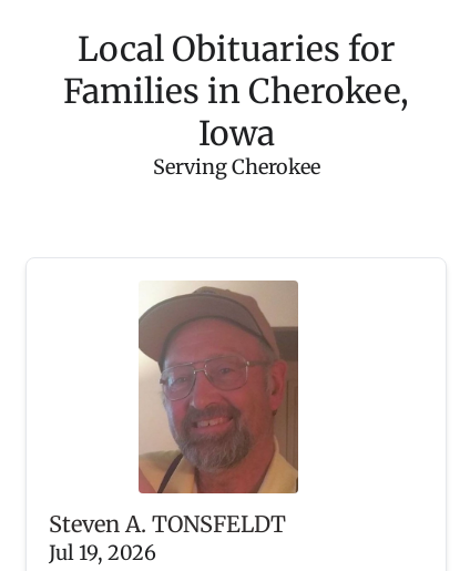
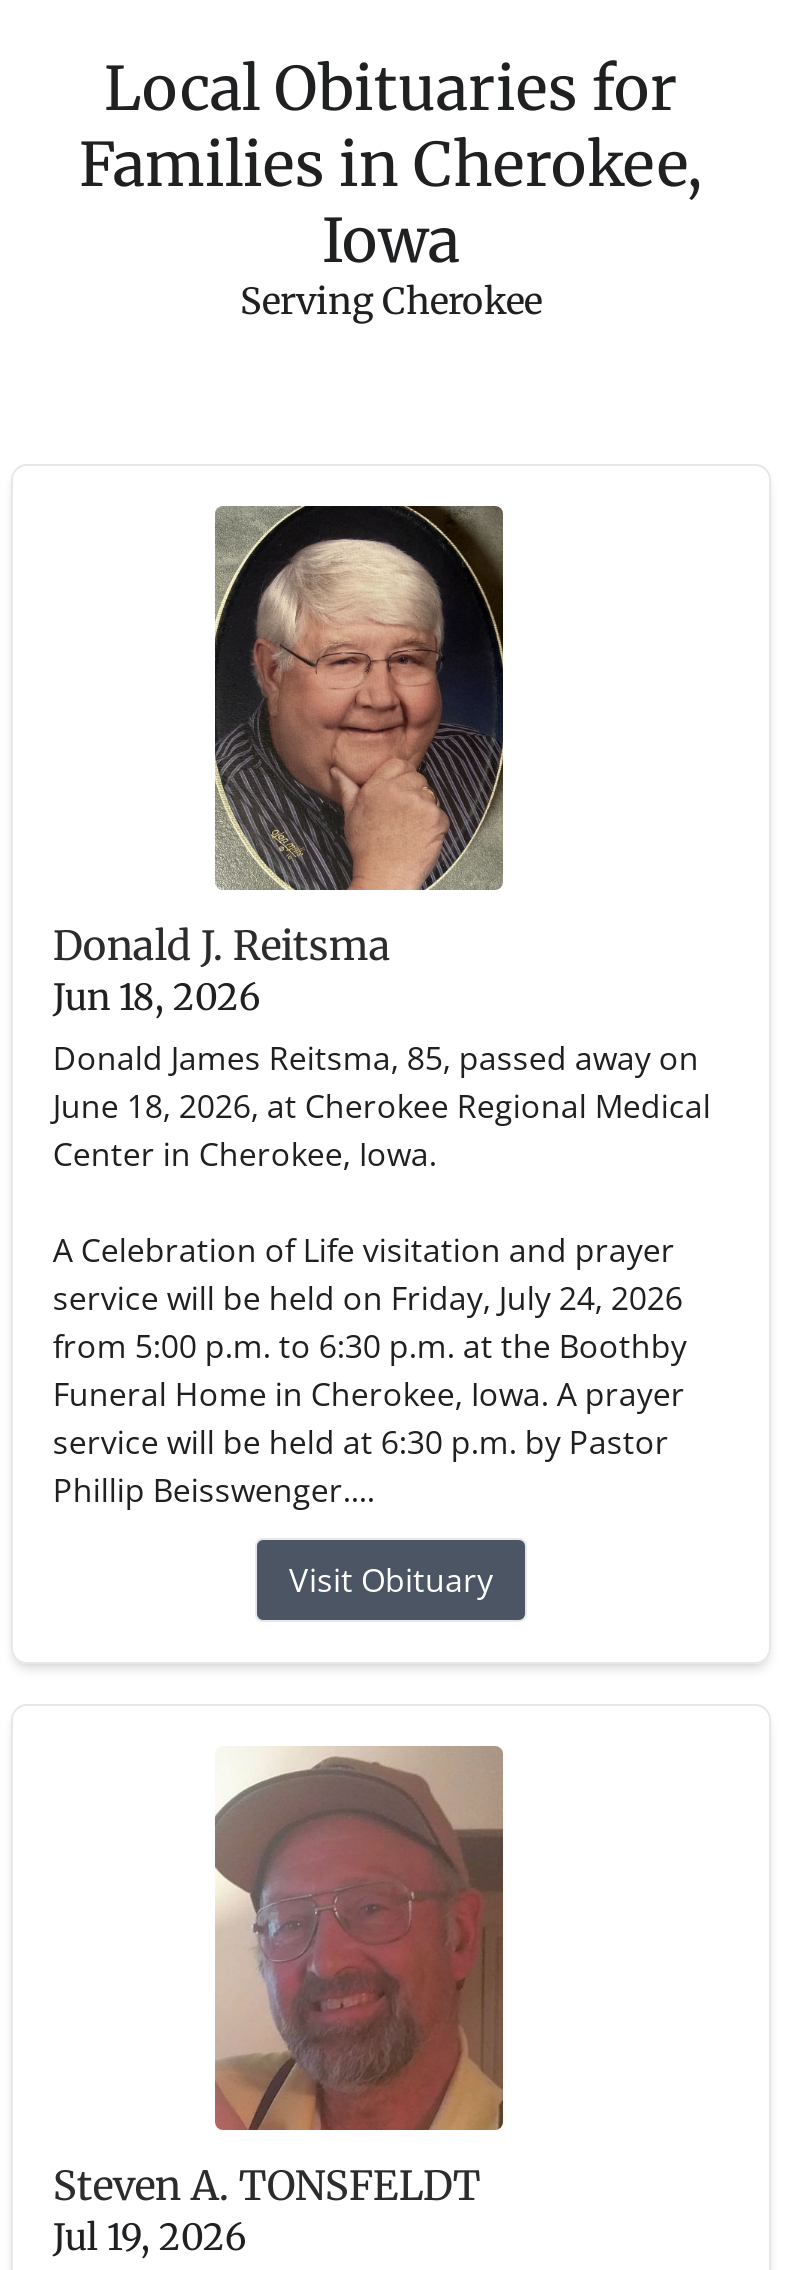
+ [image]
+ Donald J. Reitsma
+ Jun 18, 2026
+ Donald James Reitsma, 85, passed away on
+ June 18, 2026, at Cherokee Regional Medical
+ Center in Cherokee, Iowa.
+ A Celebration of Life visitation and prayer
+ service will be held on Friday, July 24, 2026
+ from 5:00 p.m. to 6:30 p.m. at the Boothby
+ Funeral Home in Cherokee, Iowa. A prayer
+ service will be held at 6:30 p.m. by Pastor
+ Phillip Beisswenger....
+ Visit Obituary
